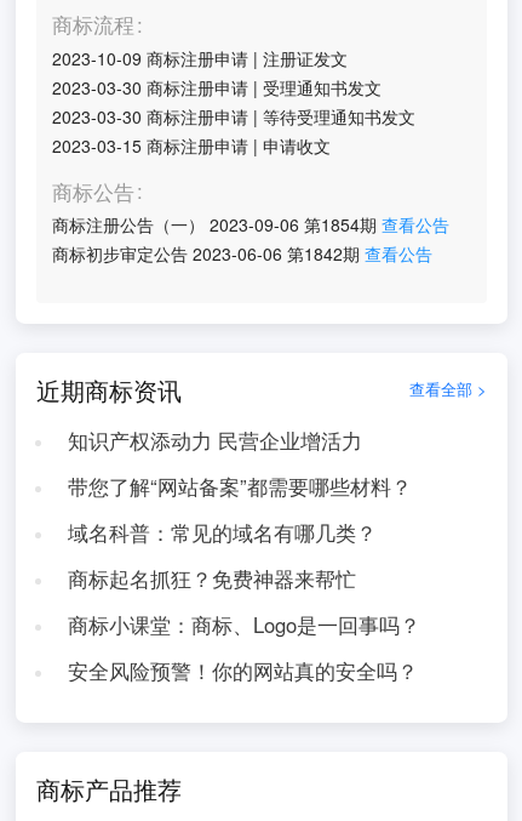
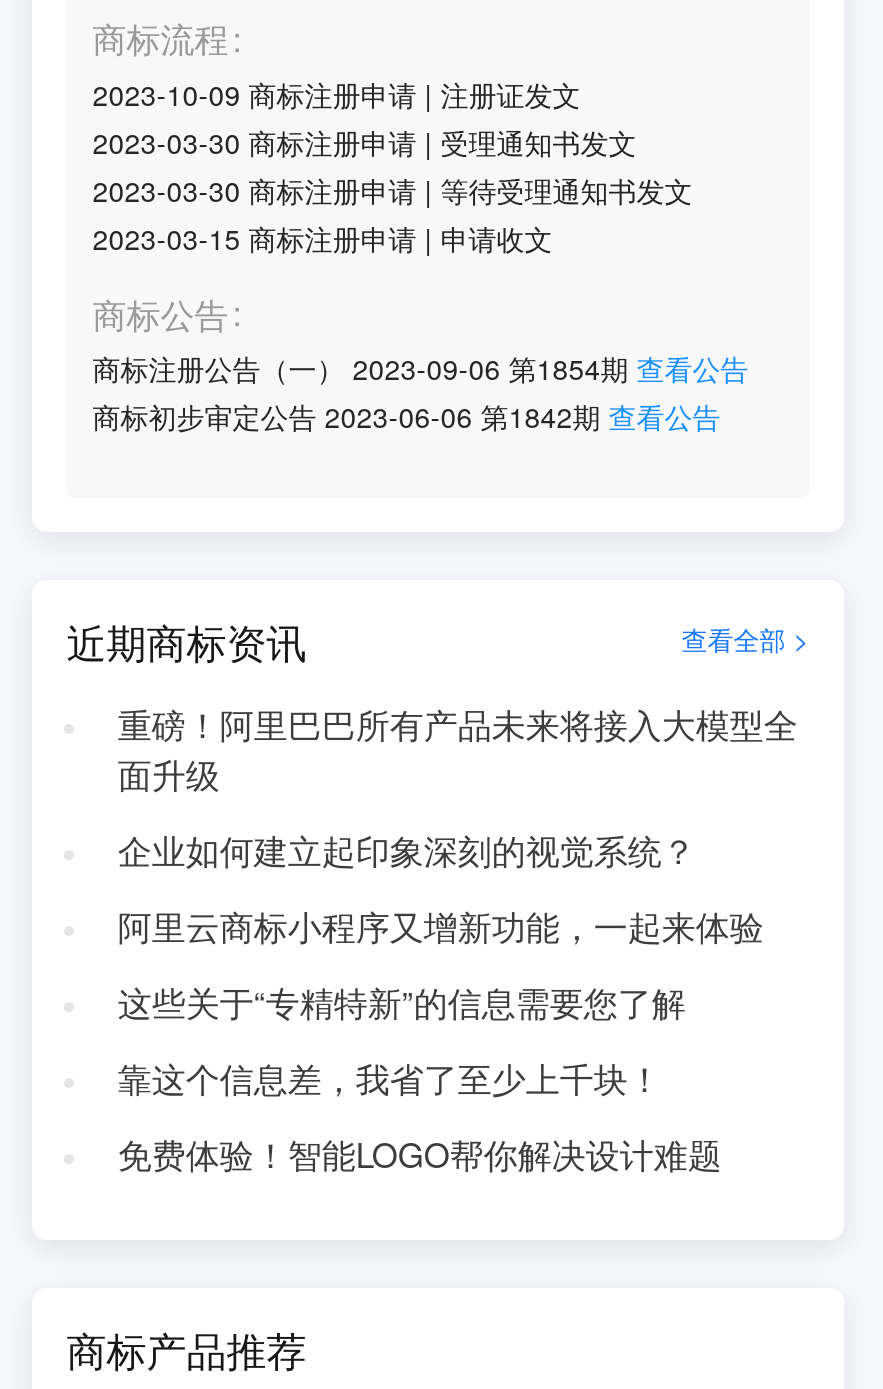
- 知识产权添动力 民营企业增活力
+ 重磅！阿里巴巴所有产品未来将接入大模型全
+ 面升级

- 带您了解“网站备案”都需要哪些材料？
+ 企业如何建立起印象深刻的视觉系统？

- 域名科普：常见的域名有哪几类？
+ 阿里云商标小程序又增新功能，一起来体验

- 商标起名抓狂？免费神器来帮忙
+ 这些关于“专精特新”的信息需要您了解

- 商标小课堂：商标、Logo是一回事吗？
+ 靠这个信息差，我省了至少上千块！

- 安全风险预警！你的网站真的安全吗？
+ 免费体验！智能LOGO帮你解决设计难题
